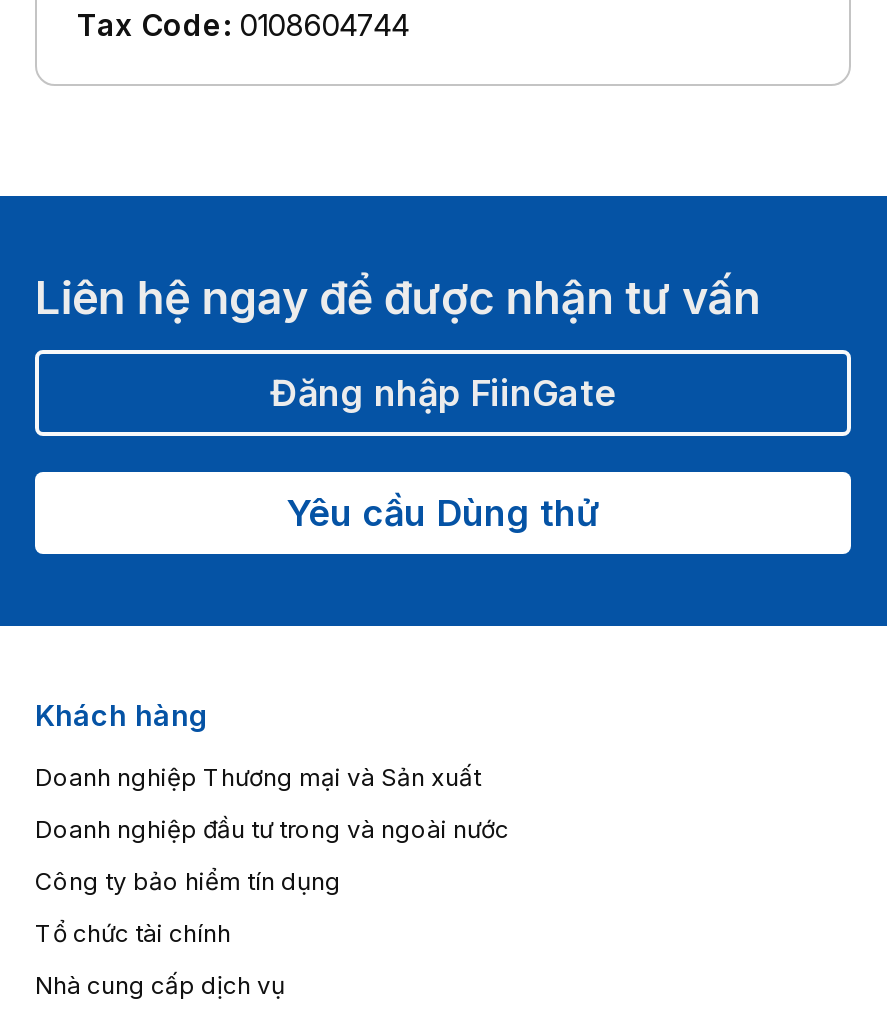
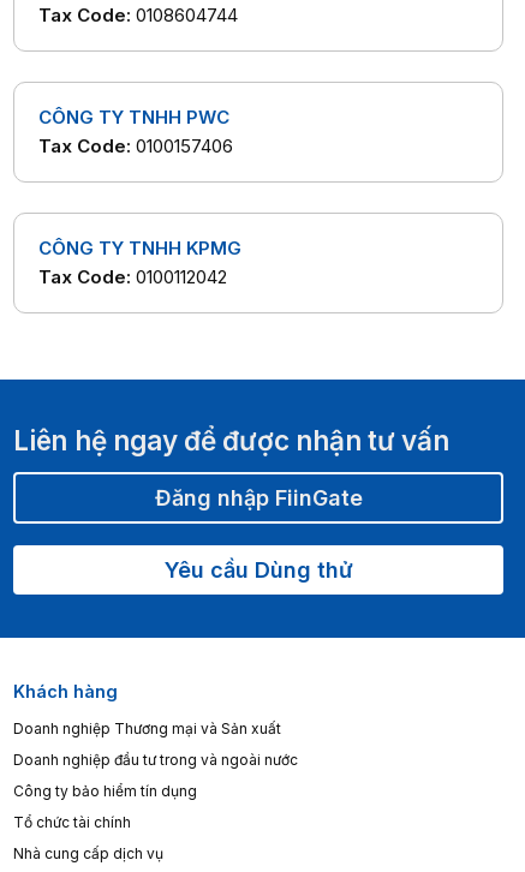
+ CÔNG TY TNHH PWC
+ Tax Code: 0100157406

+ CÔNG TY TNHH KPMG
+ Tax Code: 0100112042
